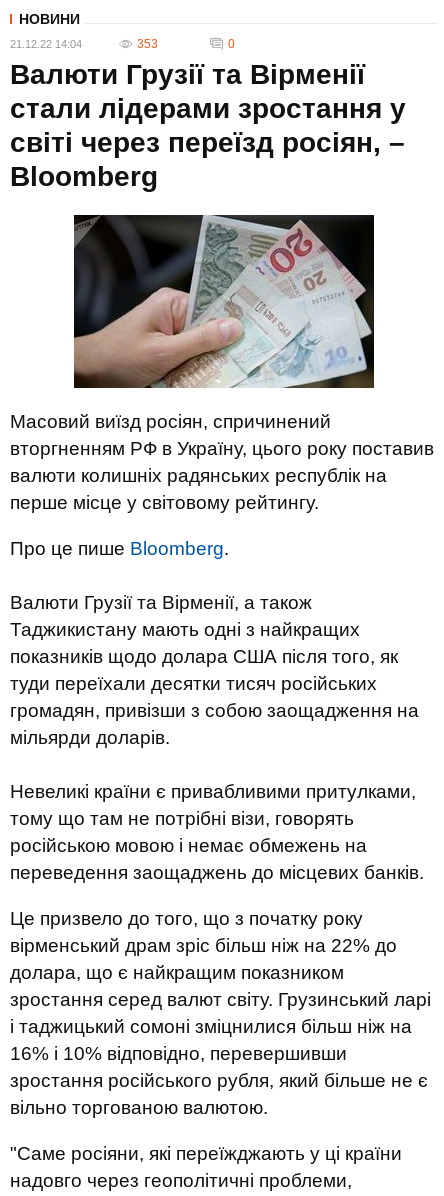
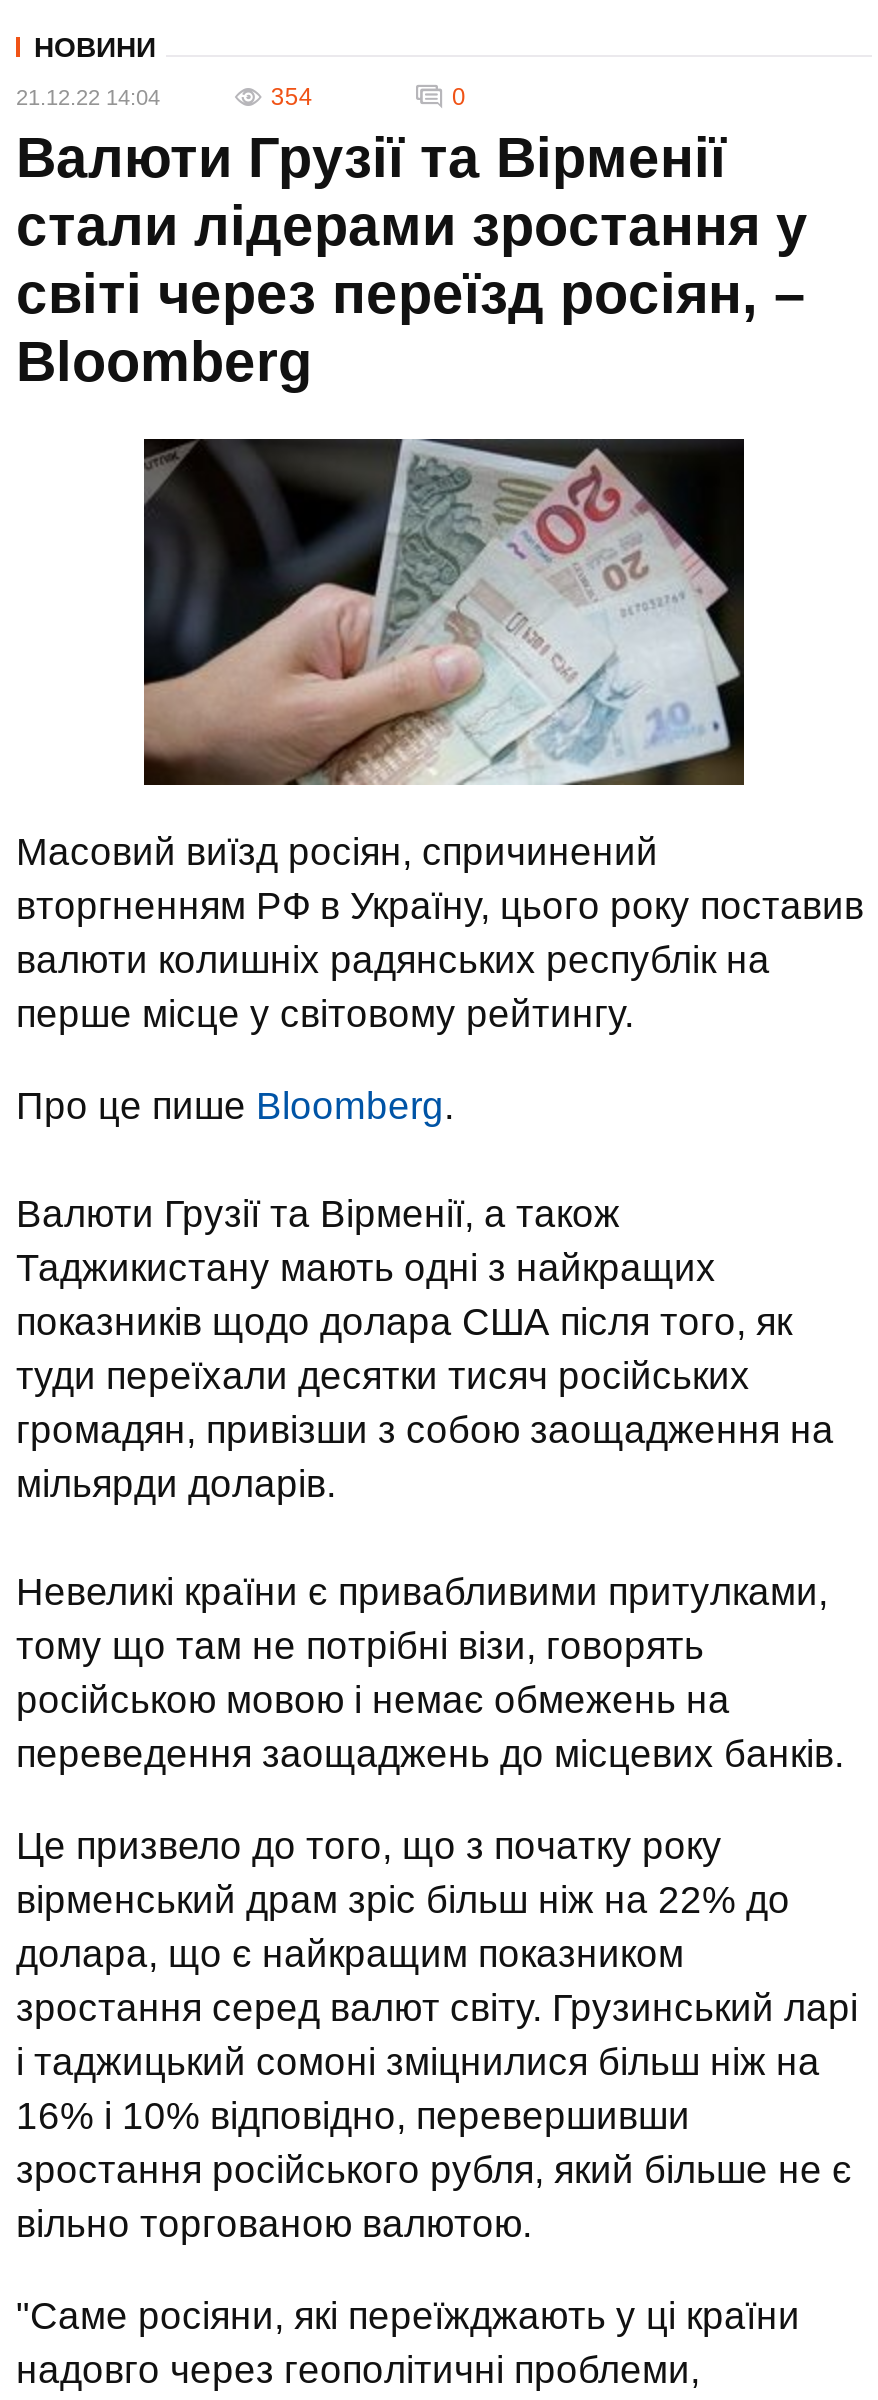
- 353
+ 354
